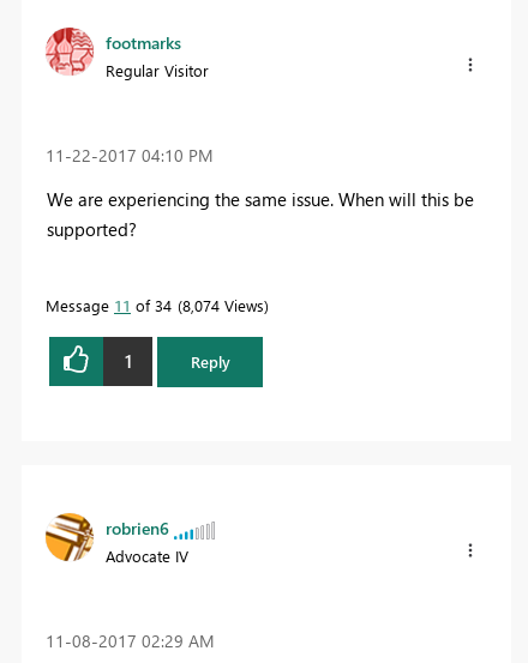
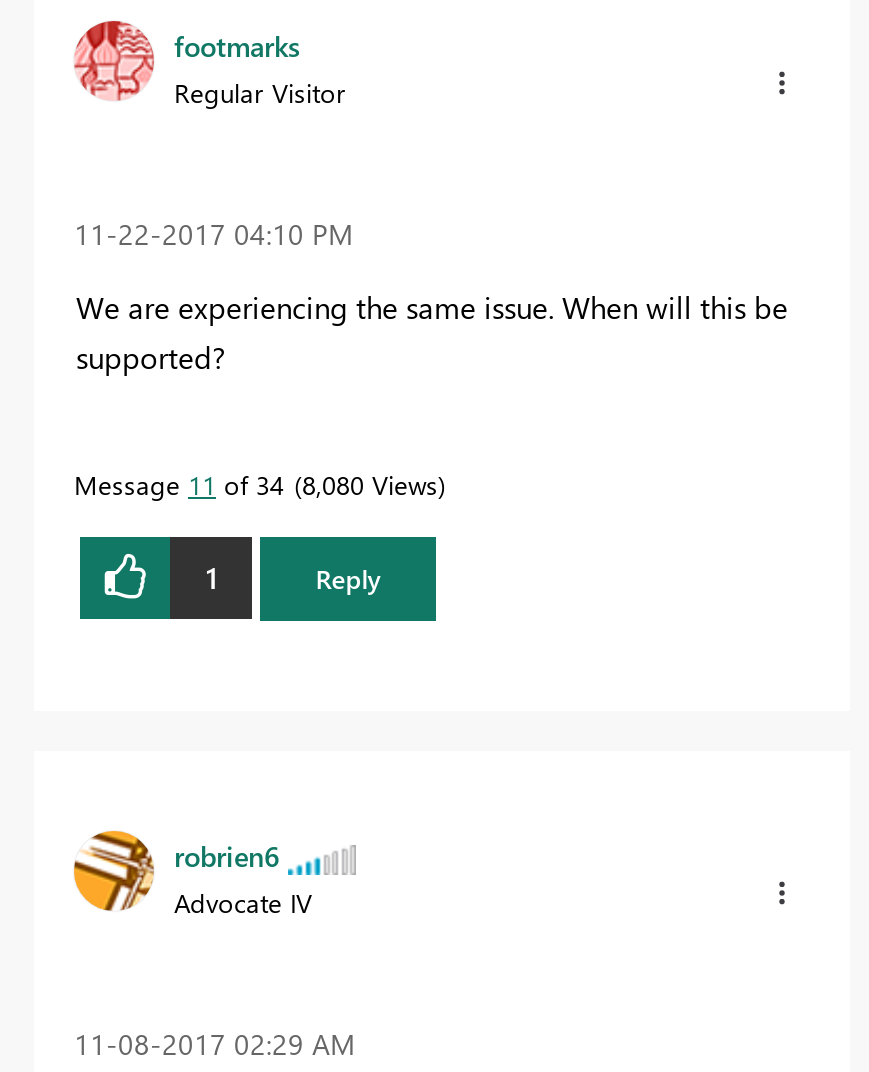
- Message 11 of 34 8,074 Views
+ Message 11 of 34 8,080 Views
